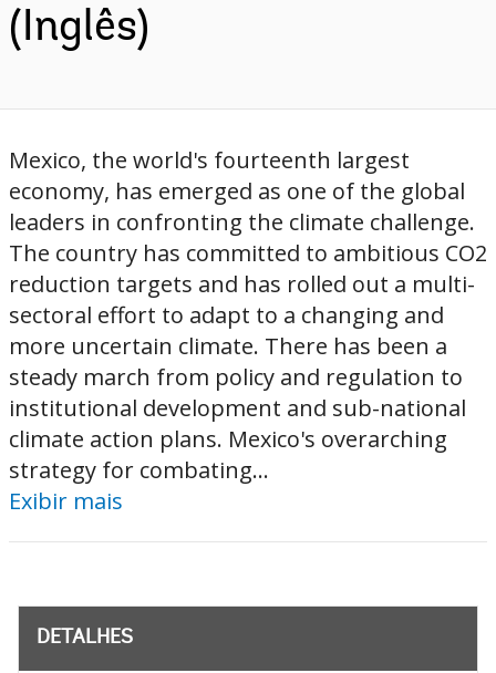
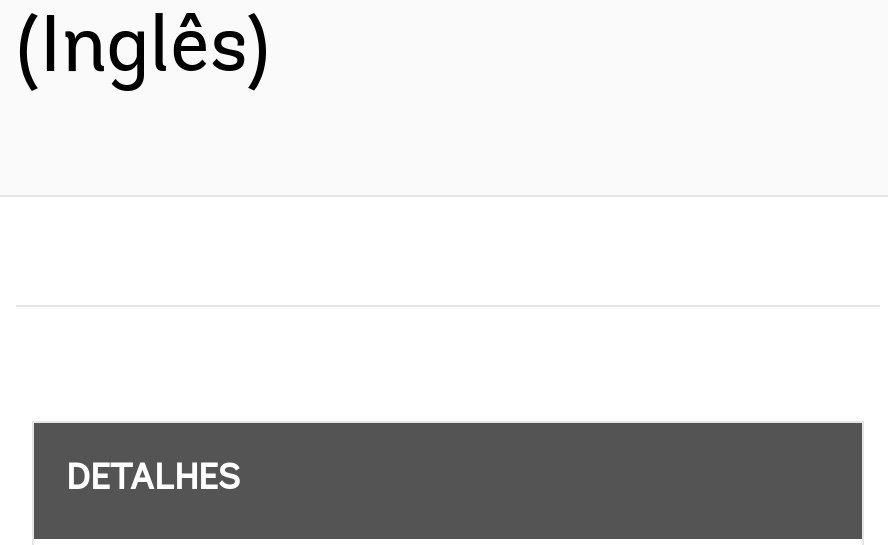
- Mexico, the world's fourteenth largest
- economy, has emerged as one of the global
- leaders in confronting the climate challenge.
- The country has committed to ambitious CO2
- reduction targets and has rolled out a multi-
- sectoral effort to adapt to a changing and
- more uncertain climate. There has been a
- steady march from policy and regulation to
- institutional development and sub-national
- climate action plans. Mexico's overarching
- strategy for combating...
- Exibir mais
